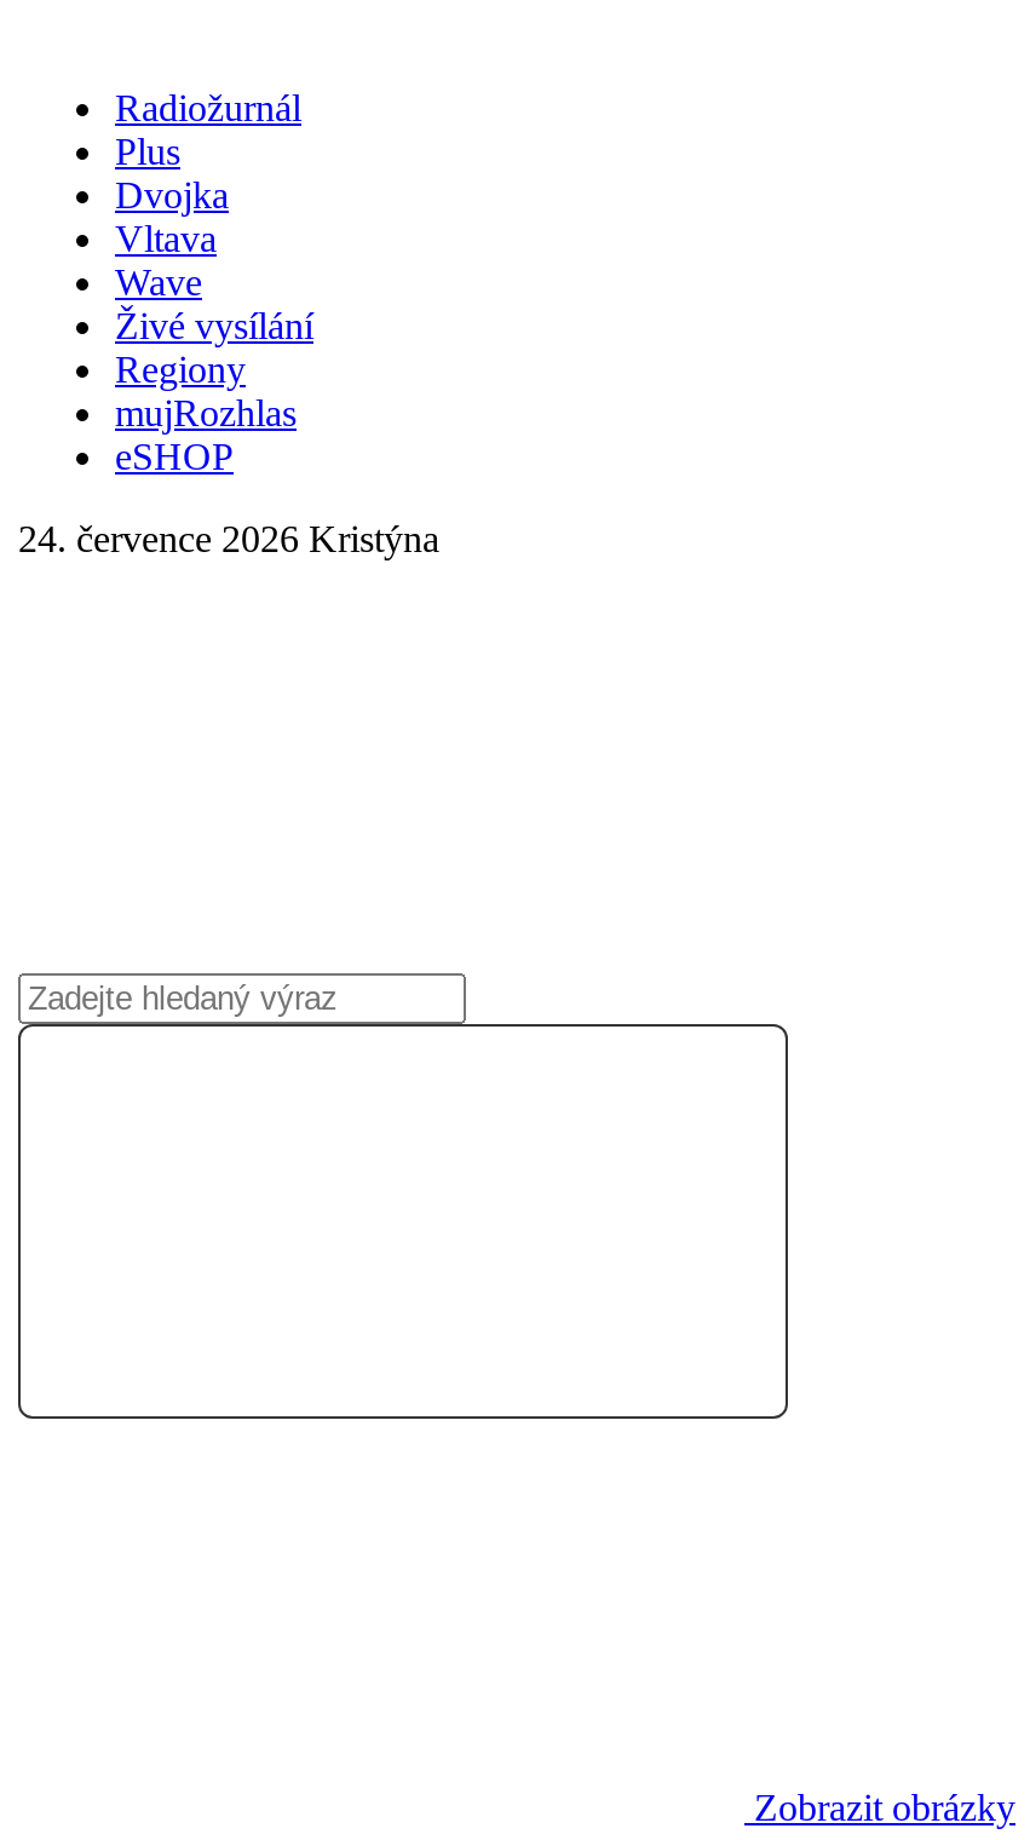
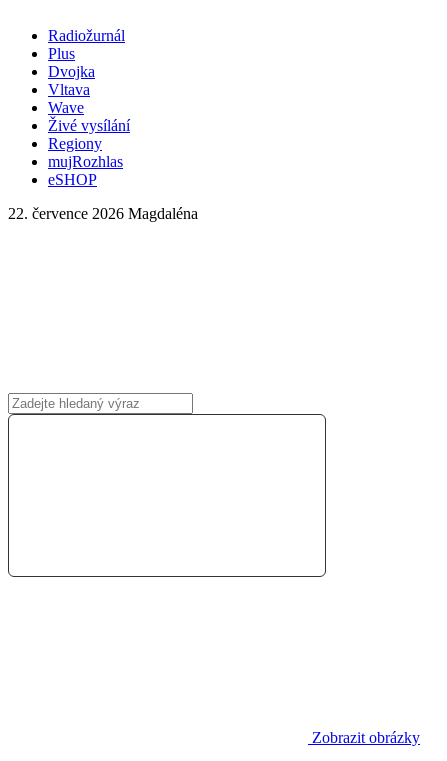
- 24. července 2026 Kristýna
+ 22. července 2026 Magdaléna
